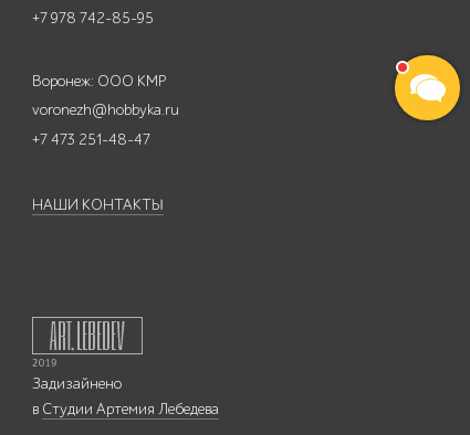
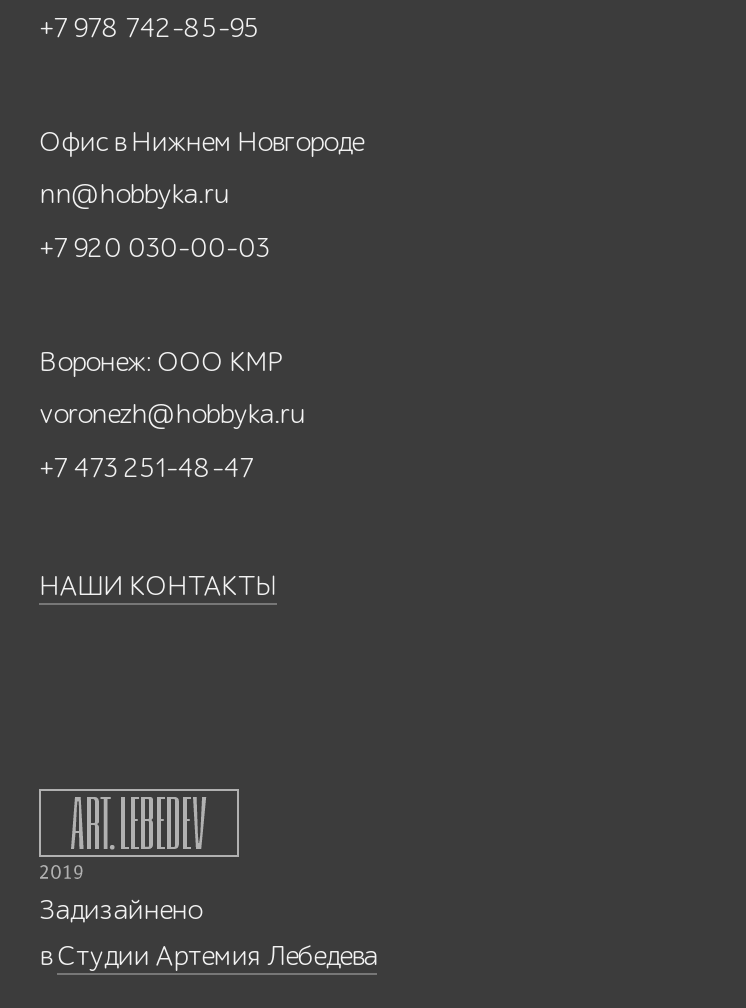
+ Офис в Нижнем Новгороде
+ nn@hobbyka.ru
+ +7 920 030-00-03

- [image]
